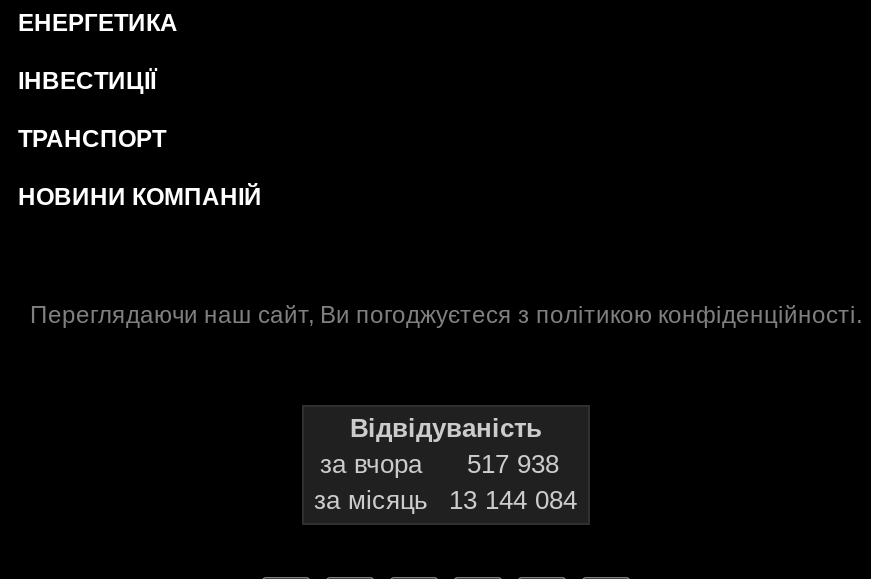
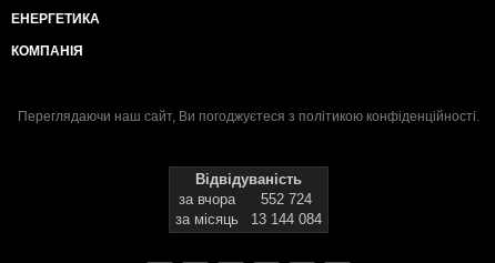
- ІНВЕСТИЦІЇ
- ТРАНСПОРТ
- НОВИНИ КОМПАНІЙ
+ КОМПАНІЯ

- за вчора 517 938
+ за вчора 552 724
